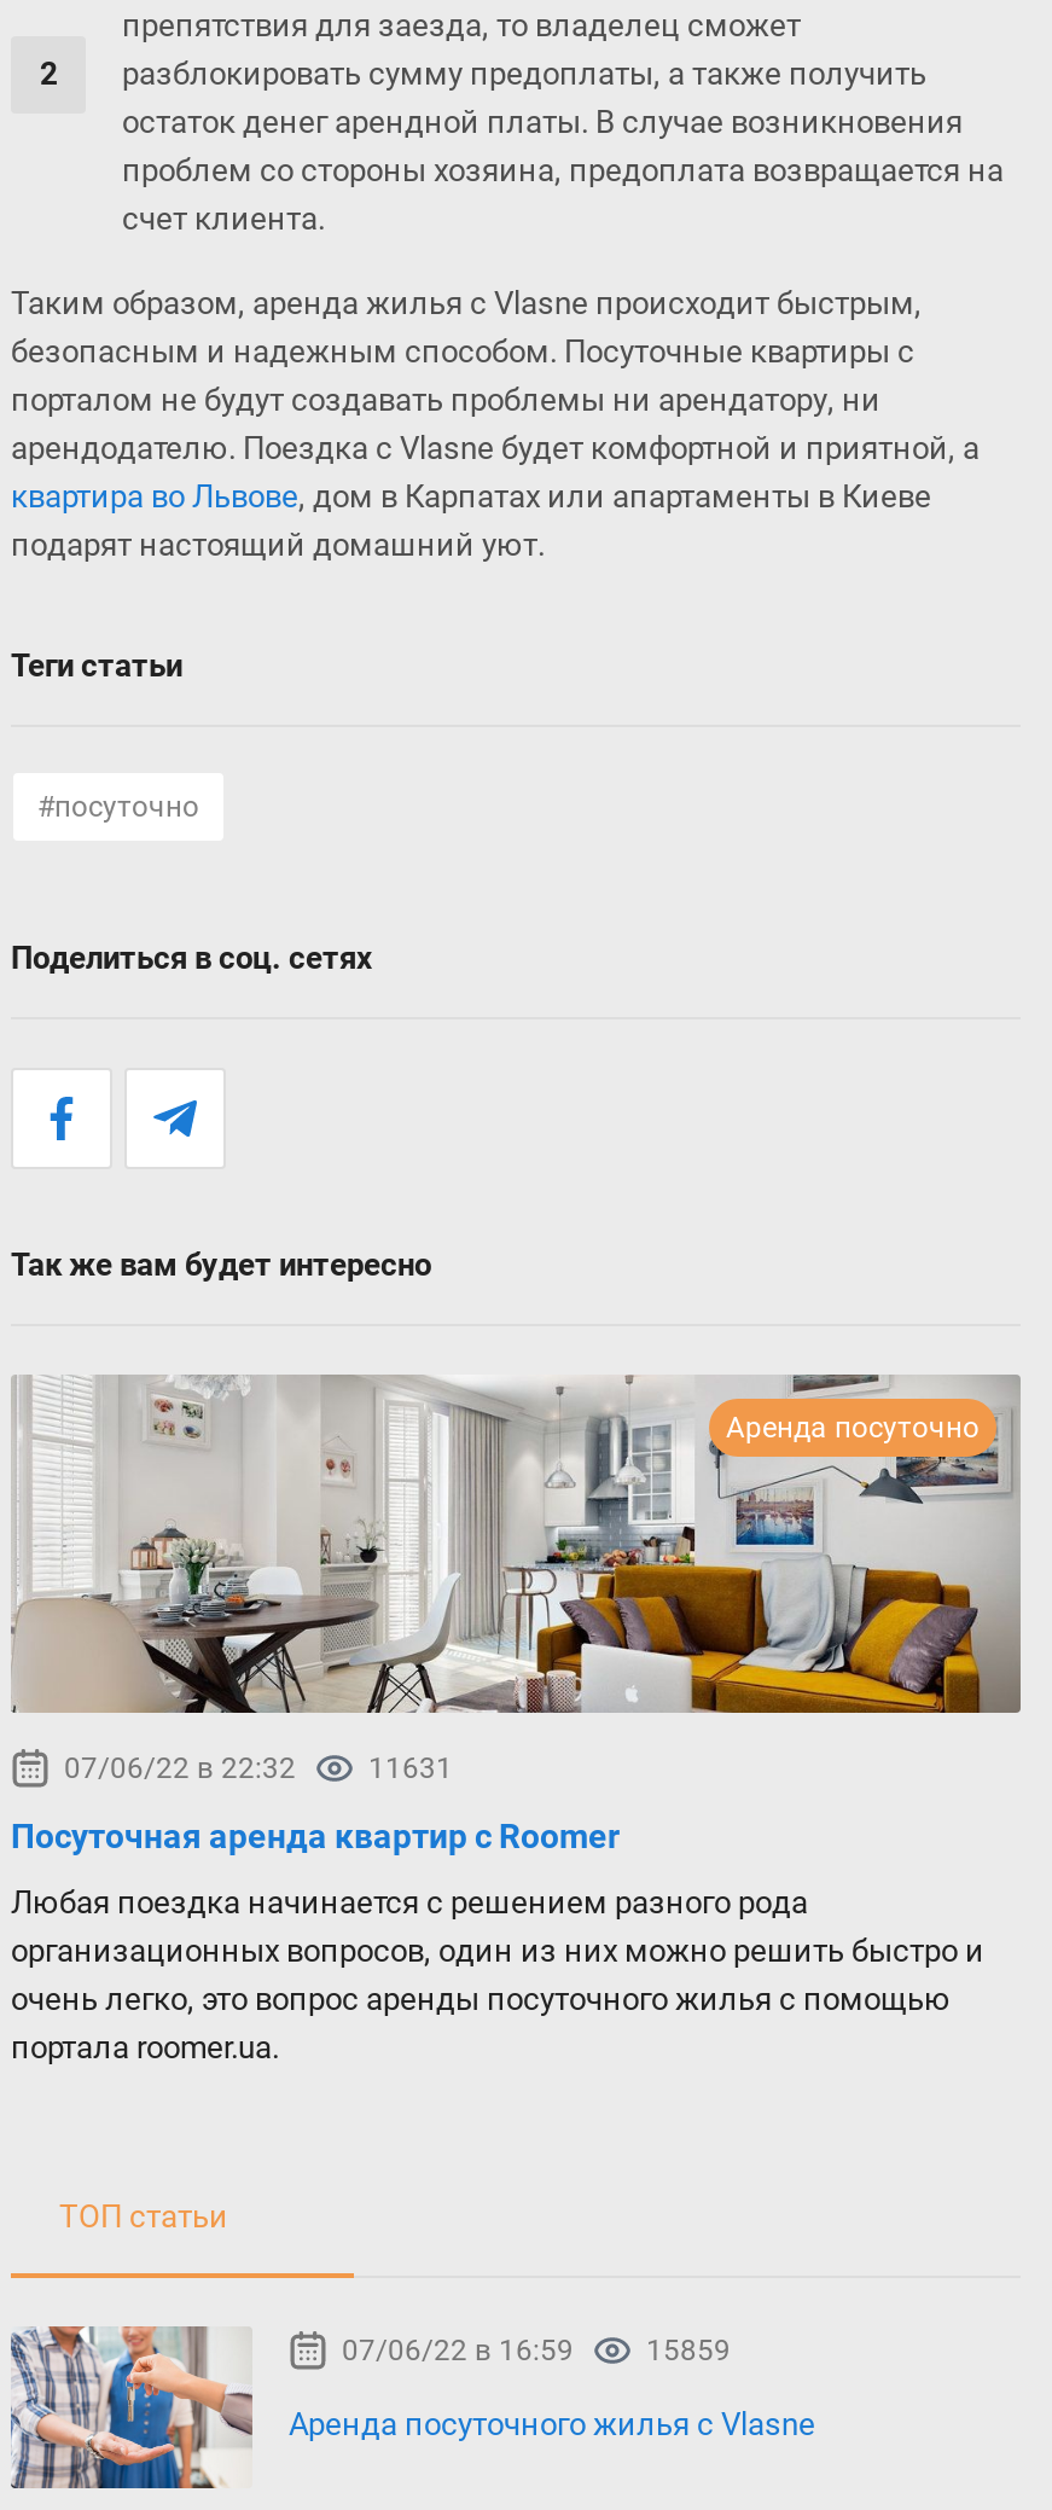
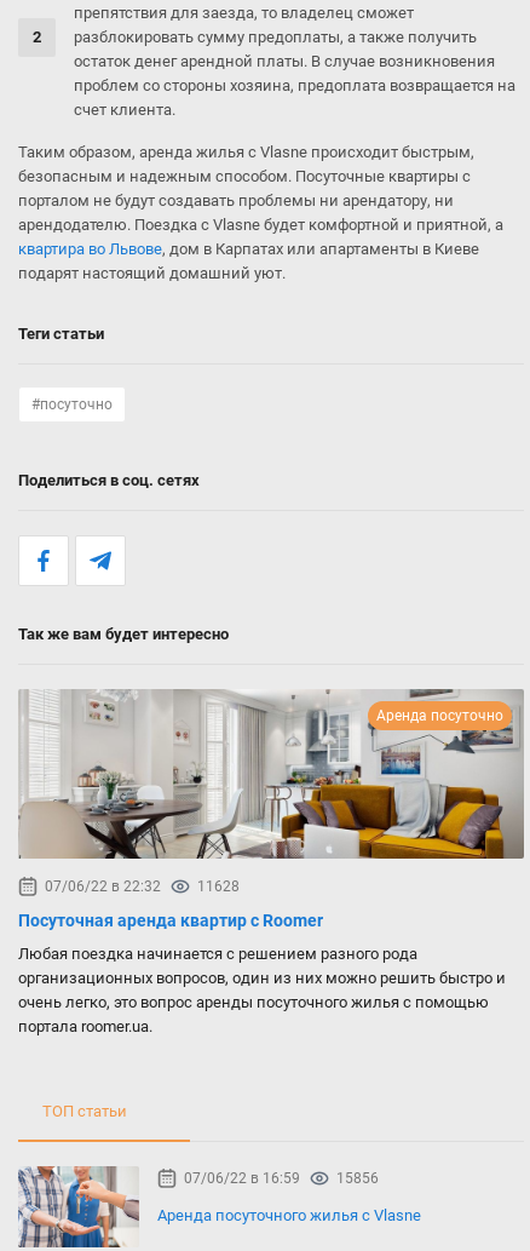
- 11631
+ 11628

- 15859
+ 15856
